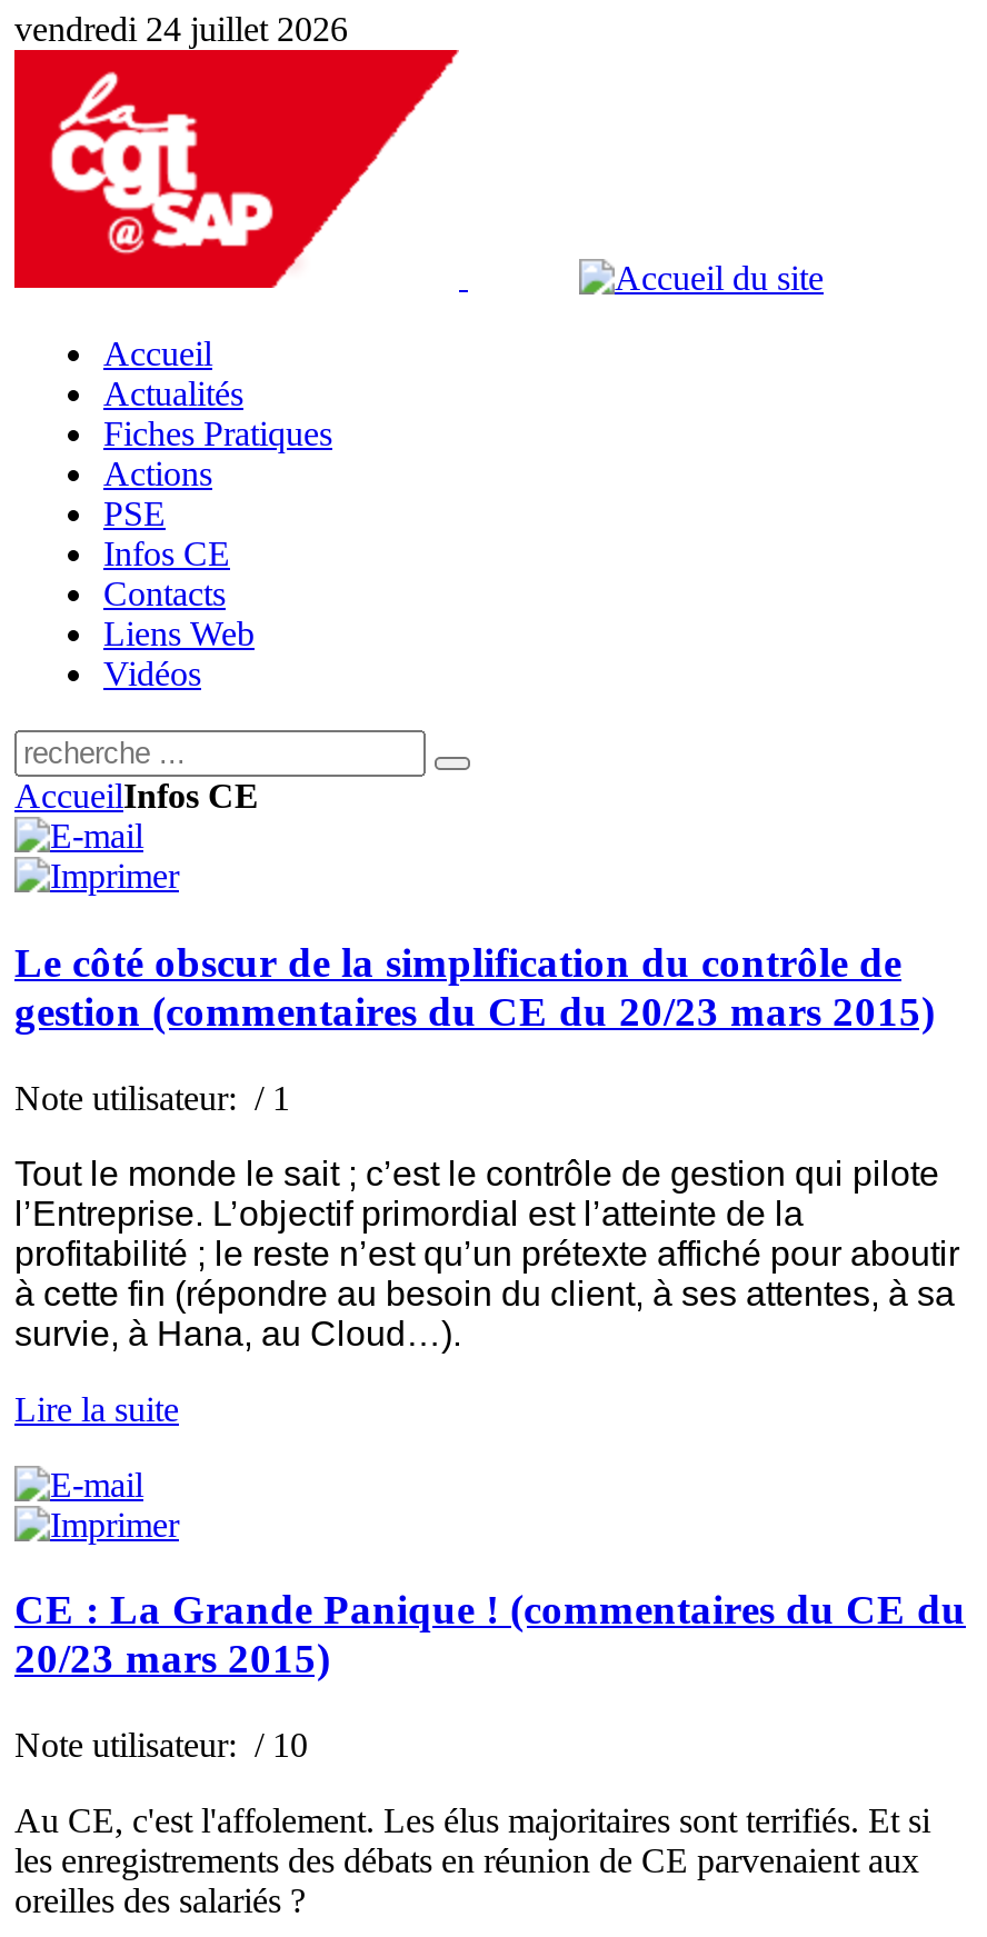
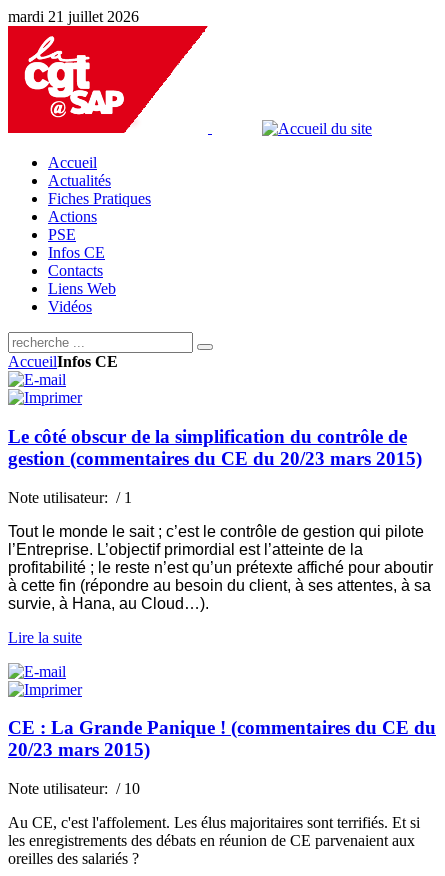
- vendredi 24 juillet 2026
+ mardi 21 juillet 2026
